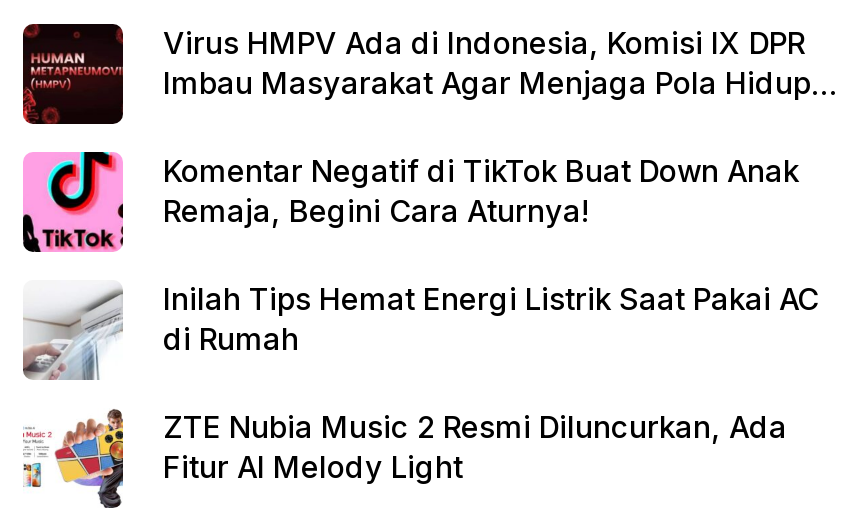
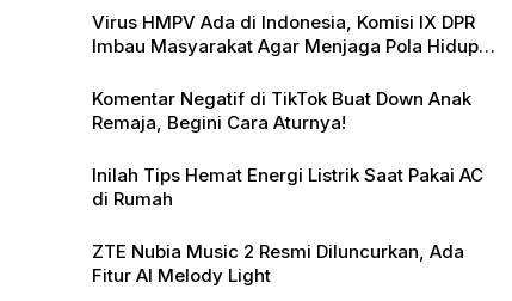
- [image]

- [image]

- [image]

- [image]
